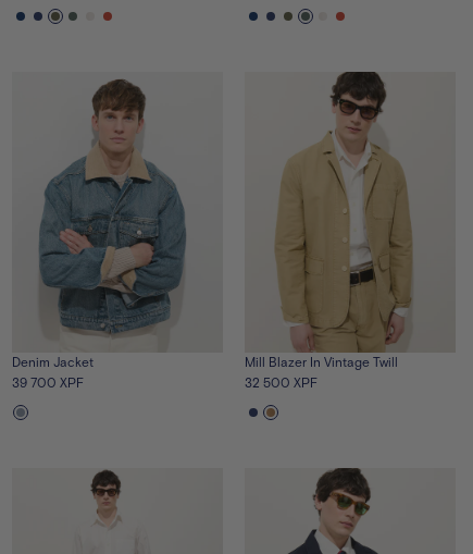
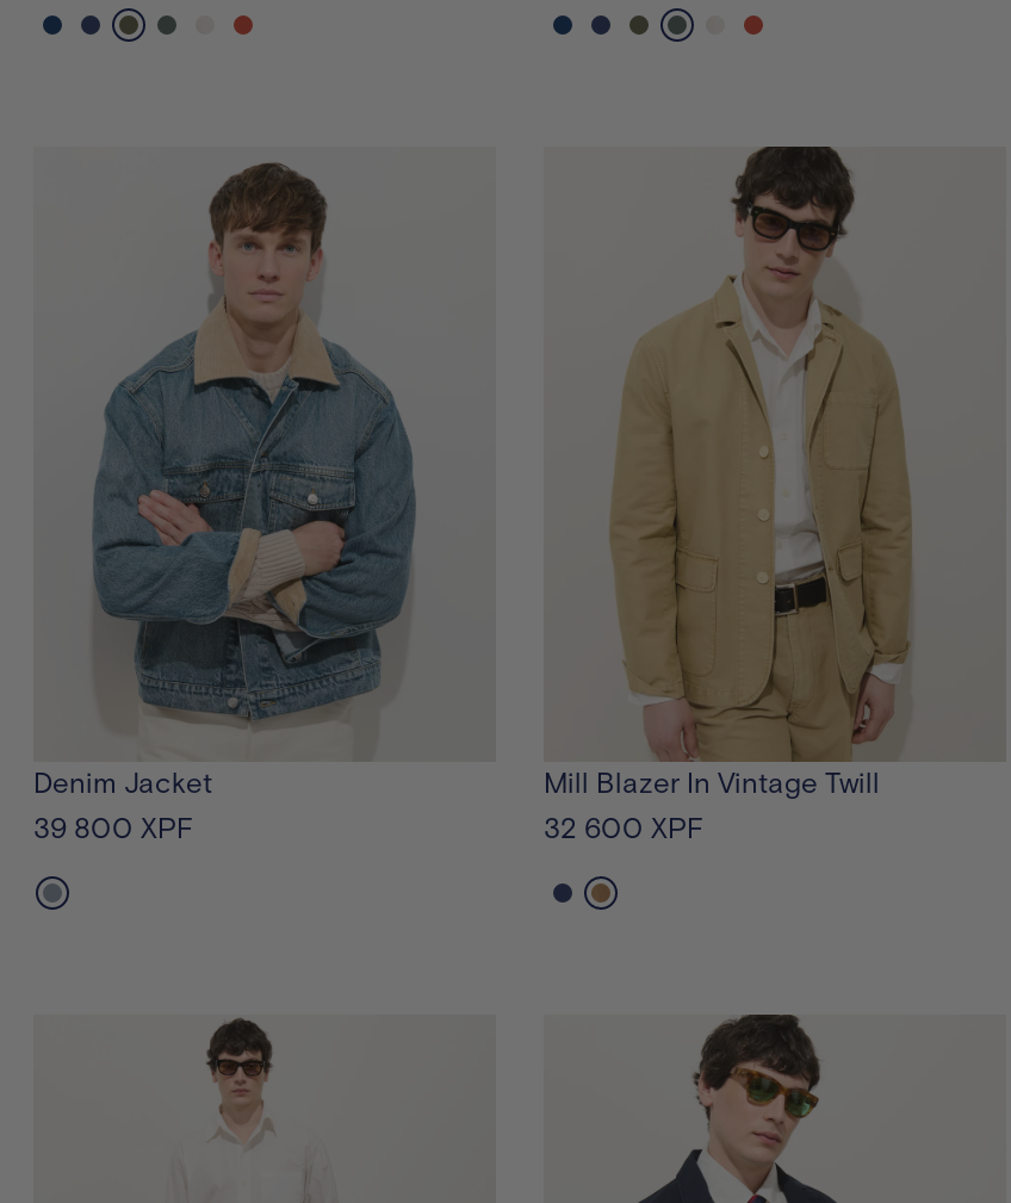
- 39 700 XPF
+ 39 800 XPF

- 32 500 XPF
+ 32 600 XPF
